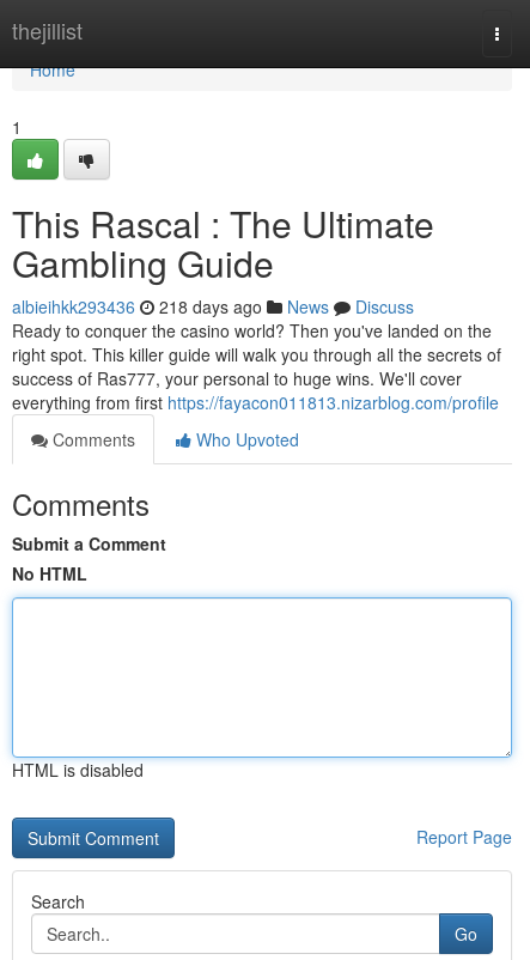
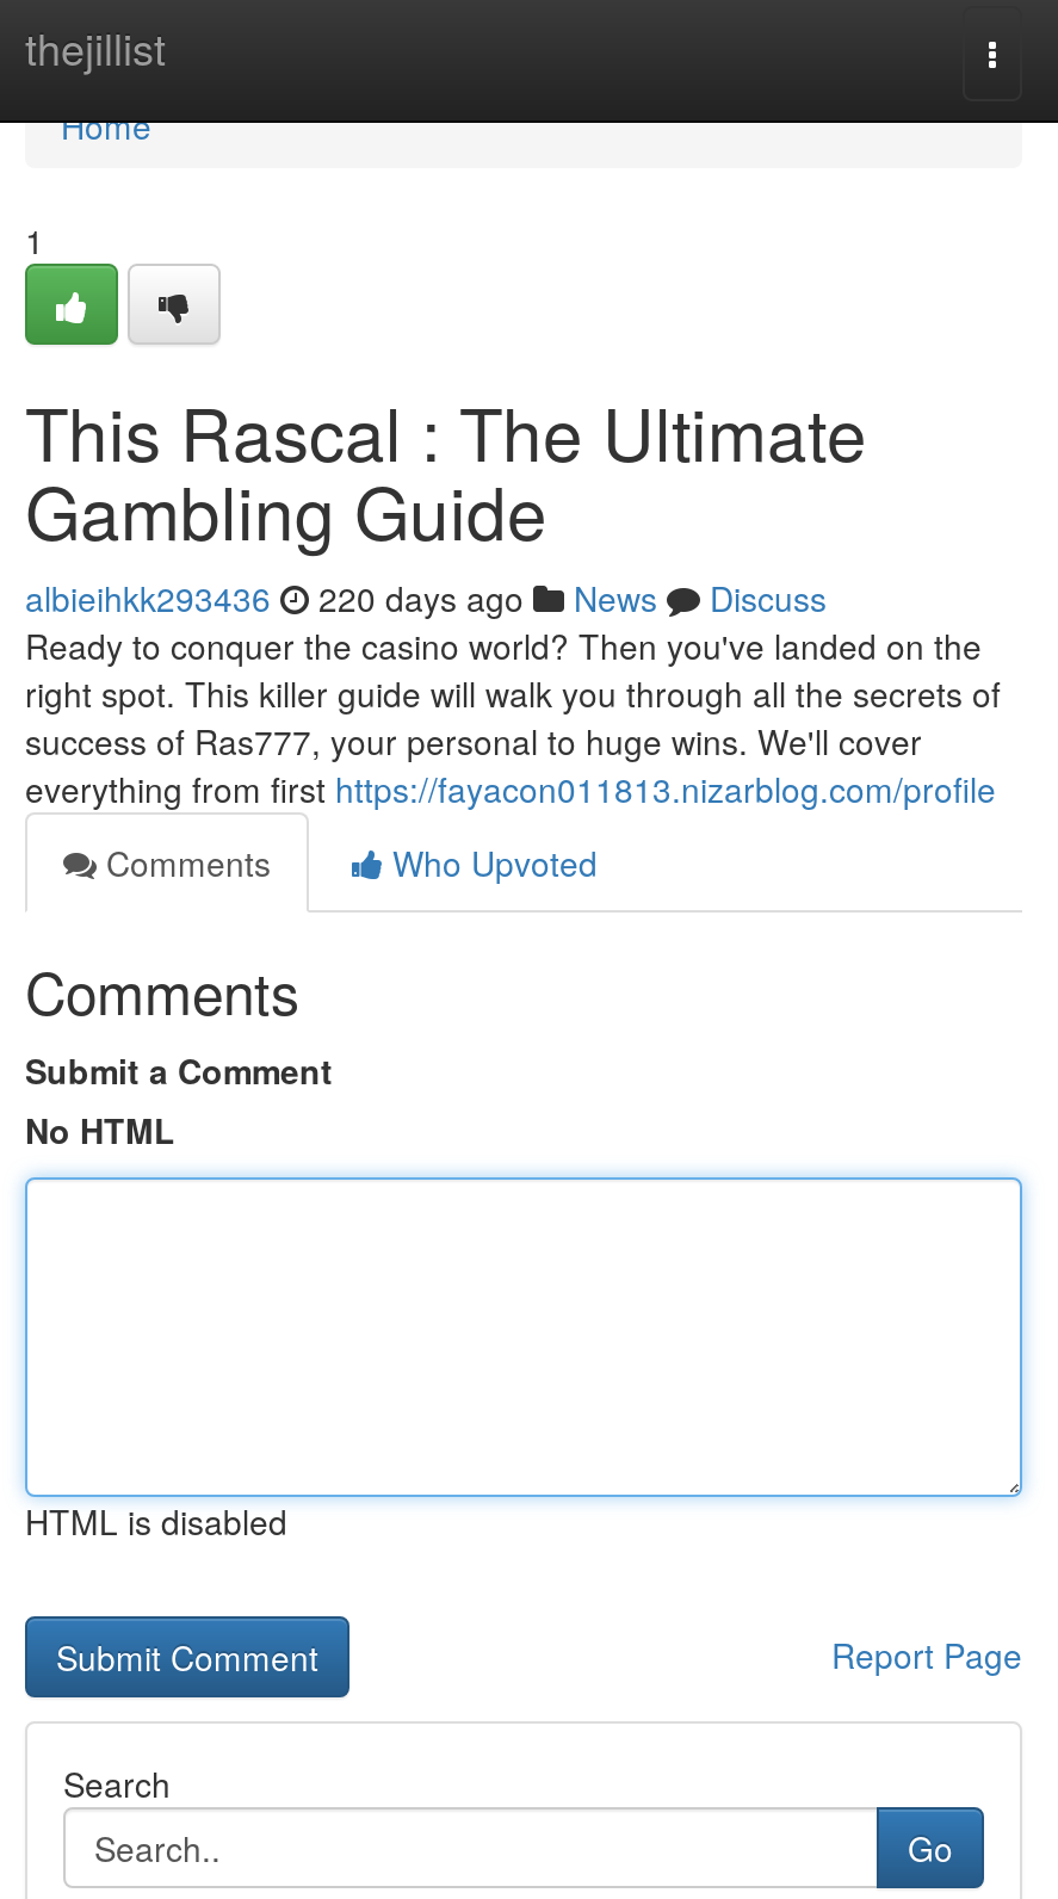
- albieihkk293436 218 days ago News Discuss
+ albieihkk293436 220 days ago News Discuss
